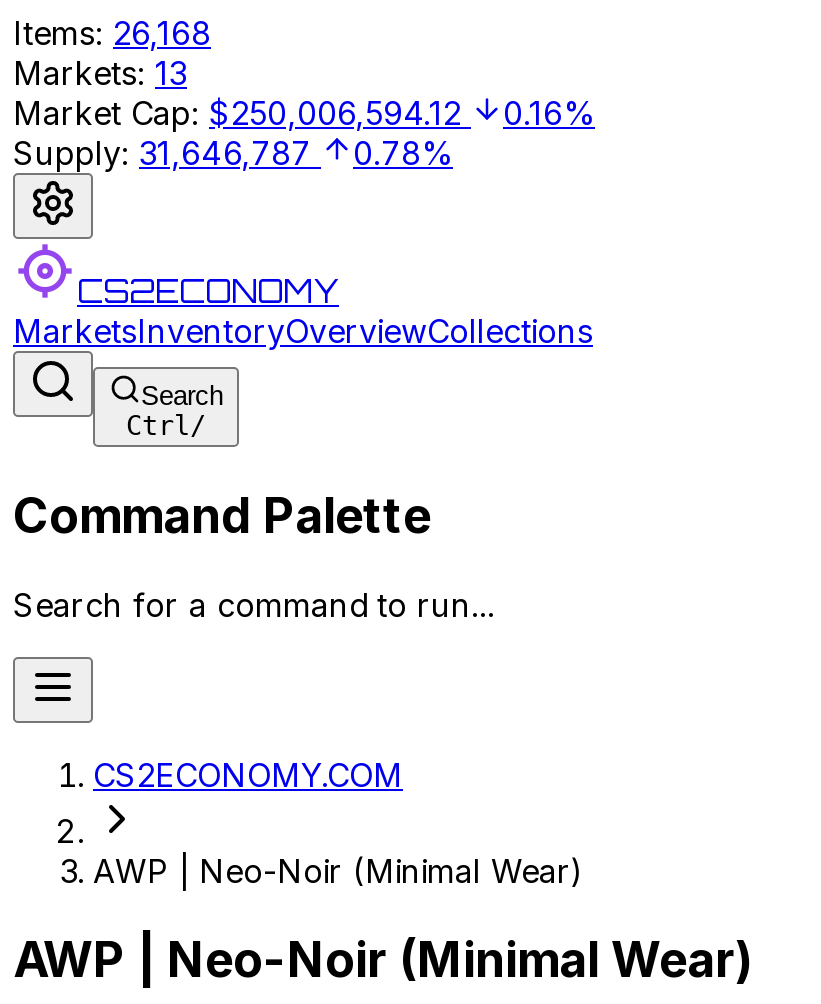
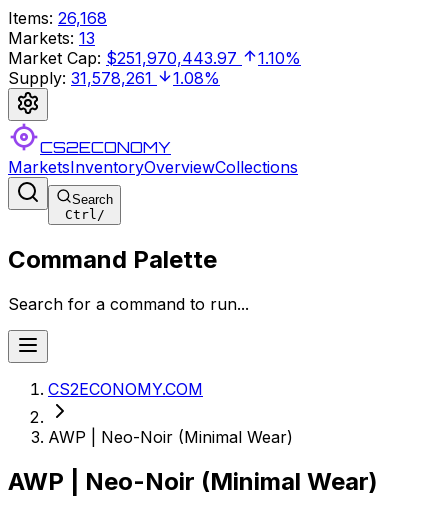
- Market Cap: $250,006,594.12
+ Market Cap: $251,970,443.97

- 0.16%
+ 1.10%

- Supply: 31,646,787
+ Supply: 31,578,261

- 0.78%
+ 1.08%
